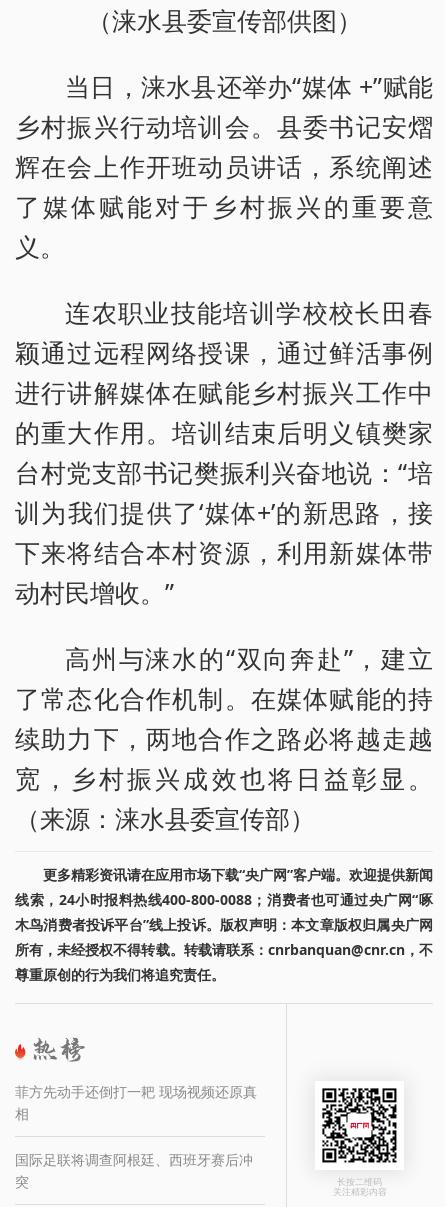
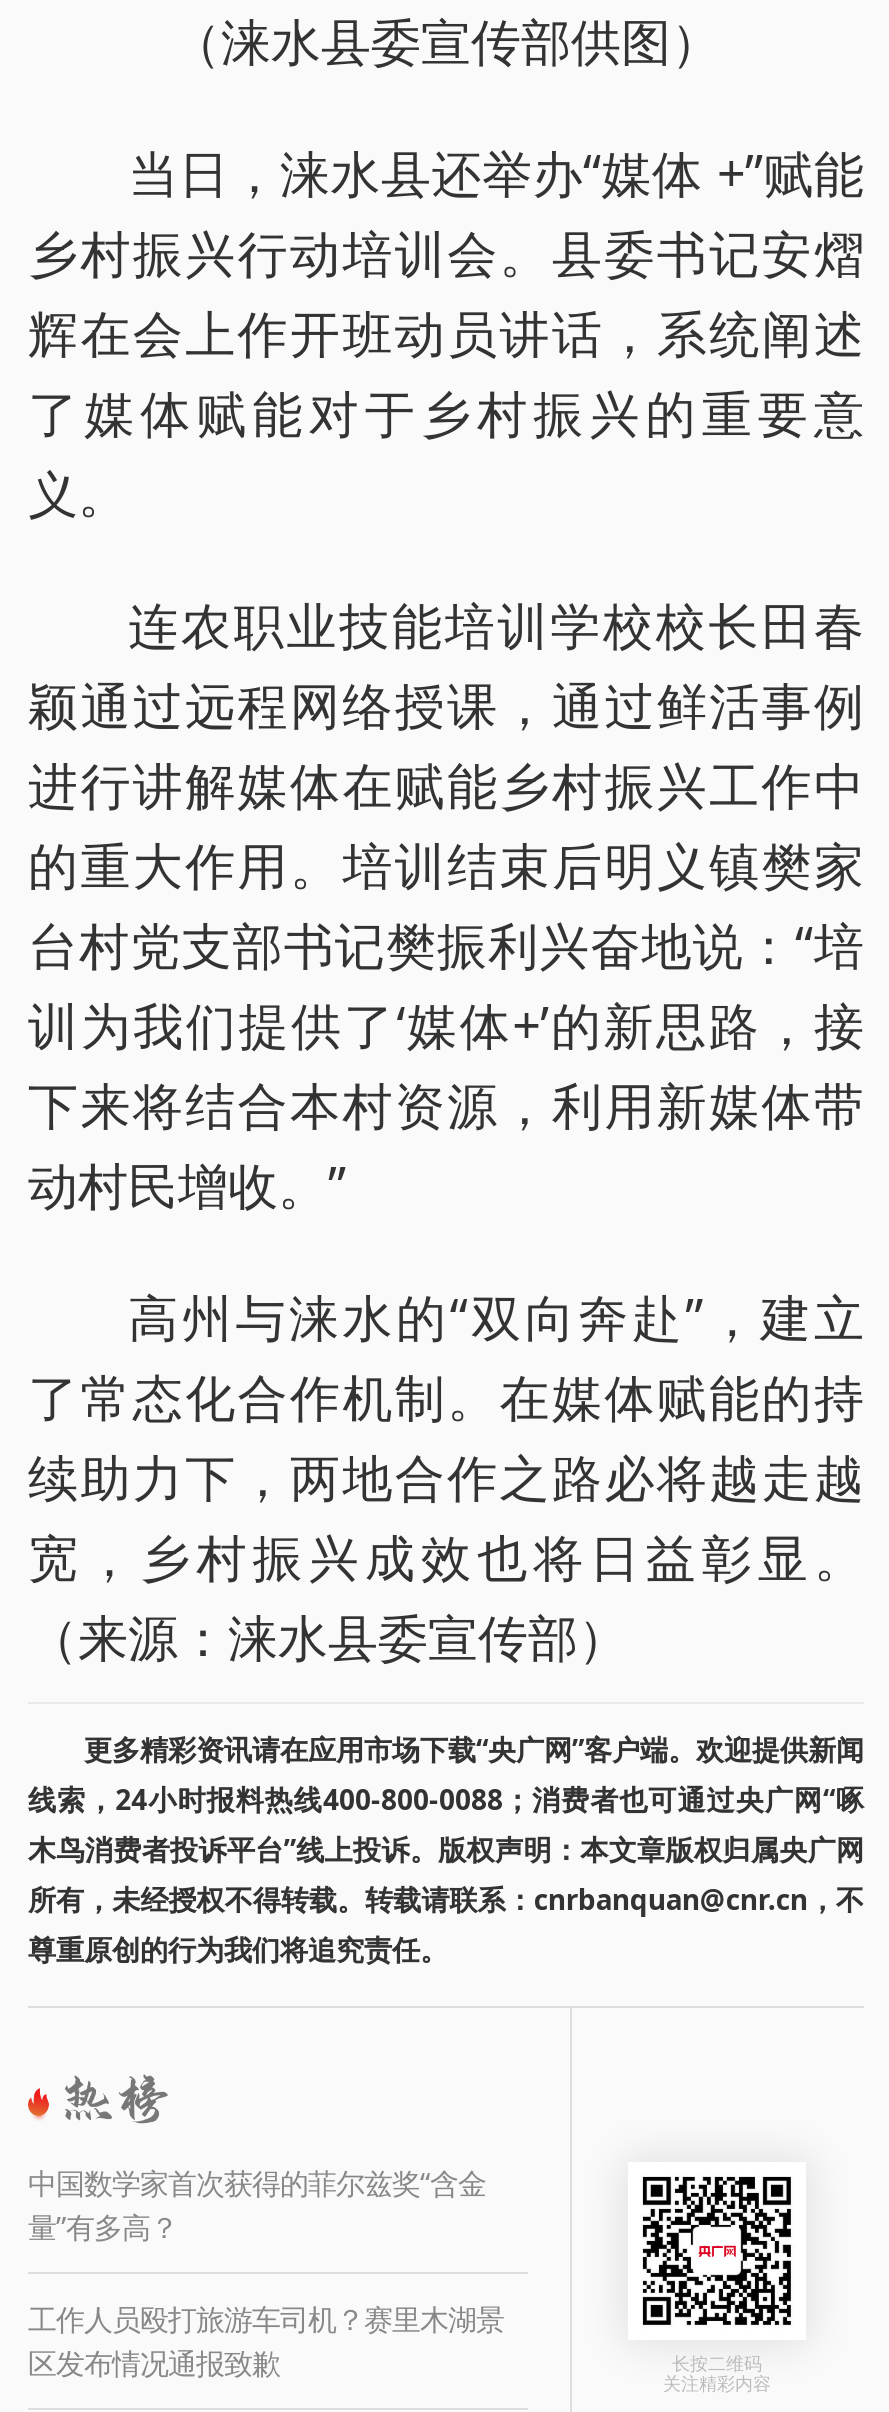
- 菲方先动手还倒打一耙 现场视频还原真
- 相
+ 中国数学家首次获得的菲尔兹奖“含金
+ 量”有多高？

- 国际足联将调查阿根廷、西班牙赛后冲
- 突
+ 工作人员殴打旅游车司机？赛里木湖景
+ 区发布情况通报致歉
